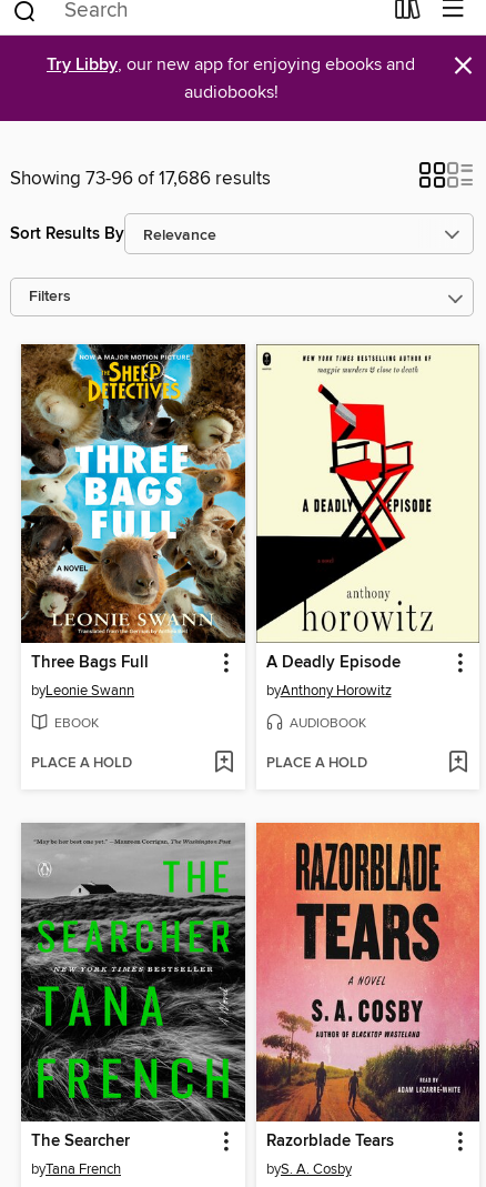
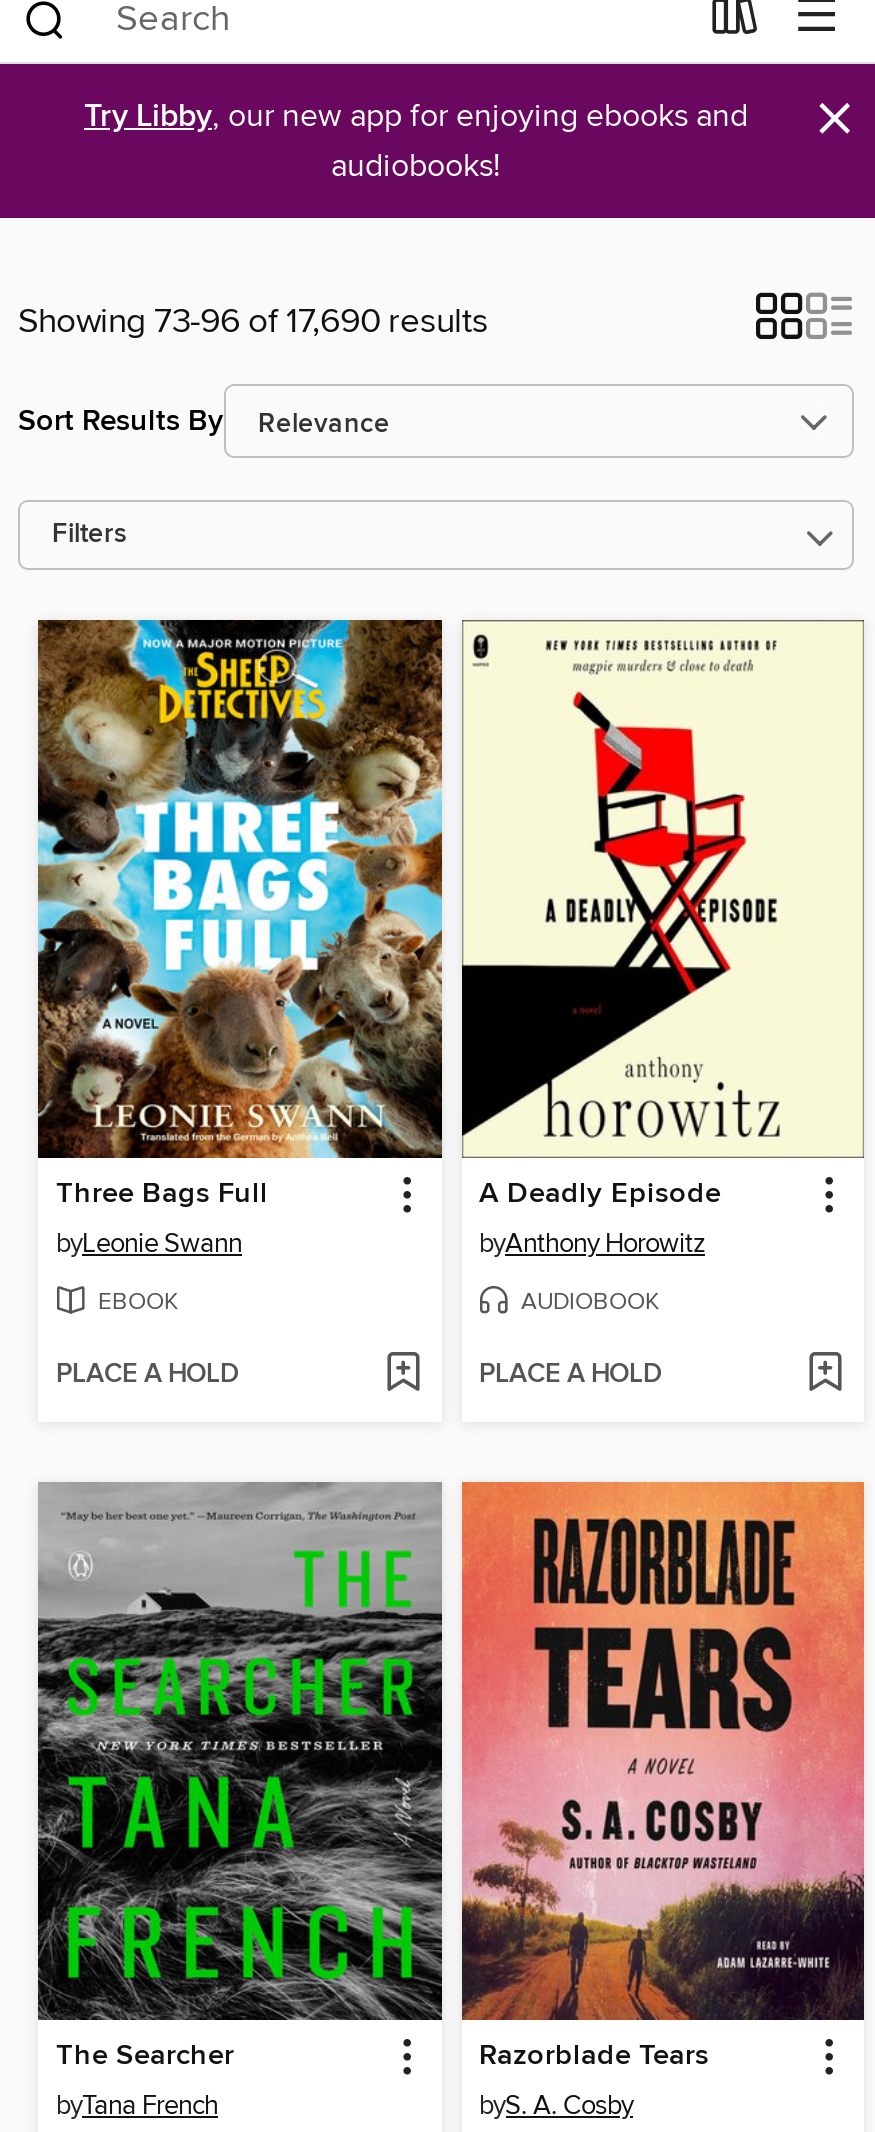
- Showing 73-96 of 17,686 results
+ Showing 73-96 of 17,690 results
